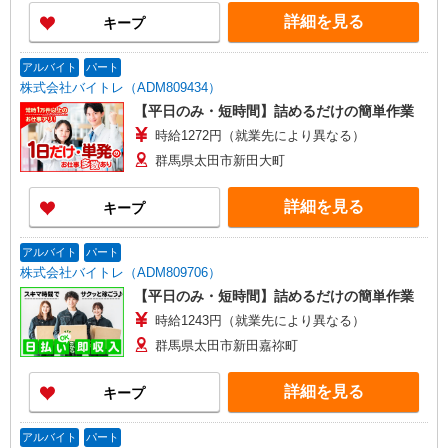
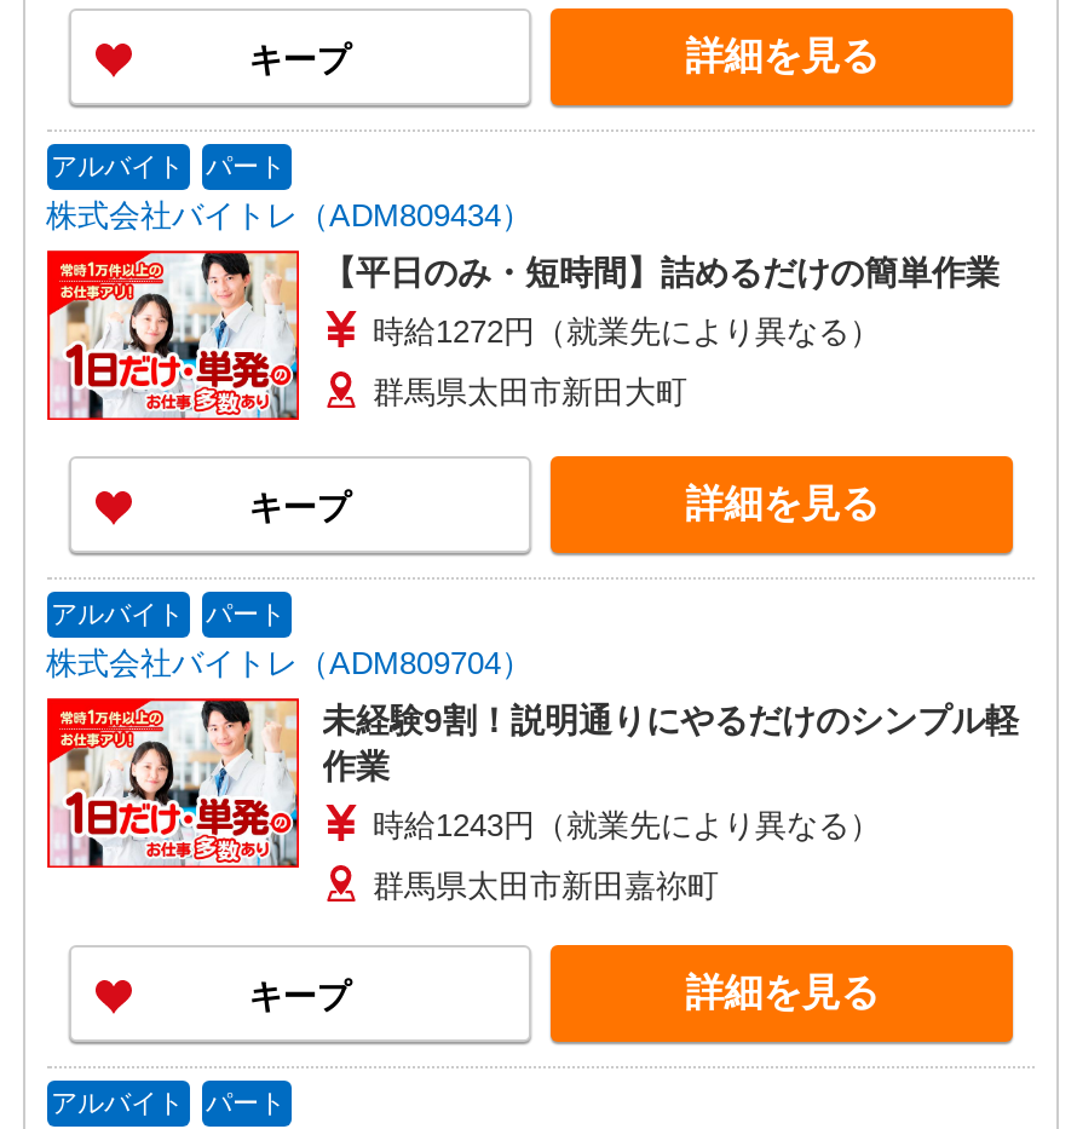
- 株式会社バイトレ（ADM809706）
+ 株式会社バイトレ（ADM809704）

- [image]
- 【平日のみ・短時間】詰めるだけの簡単作業
+ [image]
+ 未経験9割！説明通りにやるだけのシンプル軽
+ 作業
